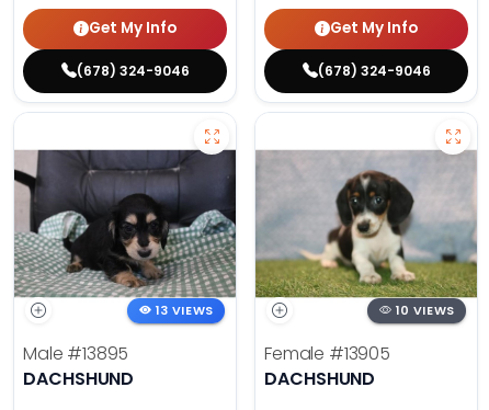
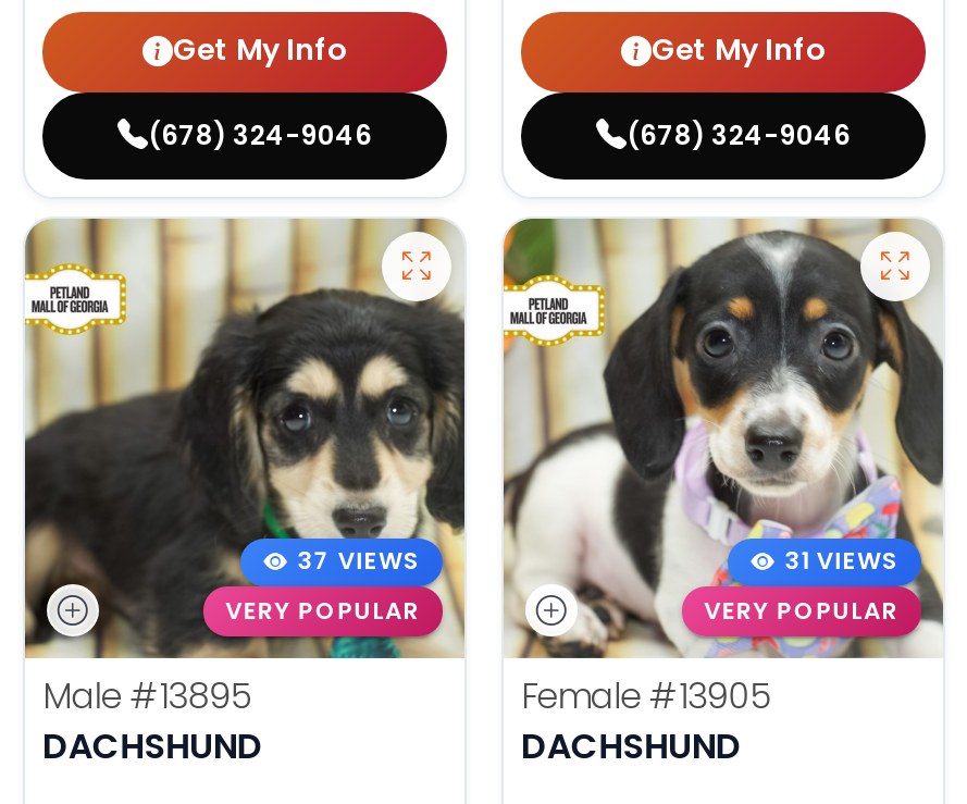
- [image]
- 13 VIEWS
+ [image]
+ 37 VIEWS
+ VERY POPULAR

- [image]
- 10 VIEWS
+ [image]
+ 31 VIEWS
+ VERY POPULAR
